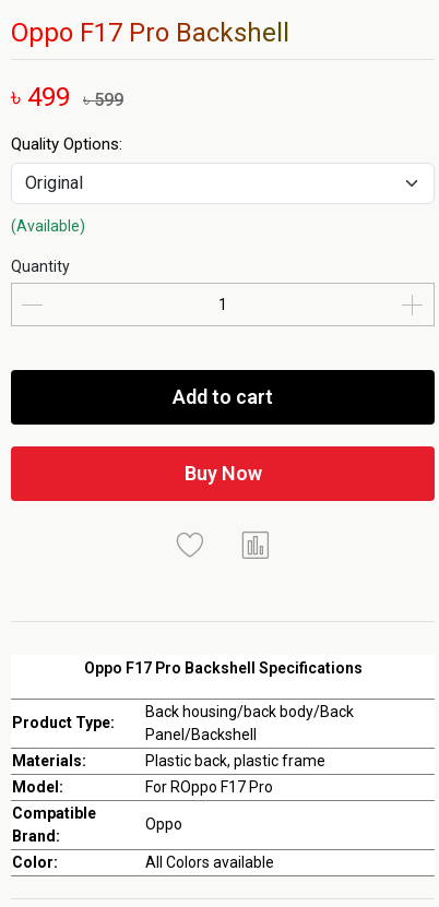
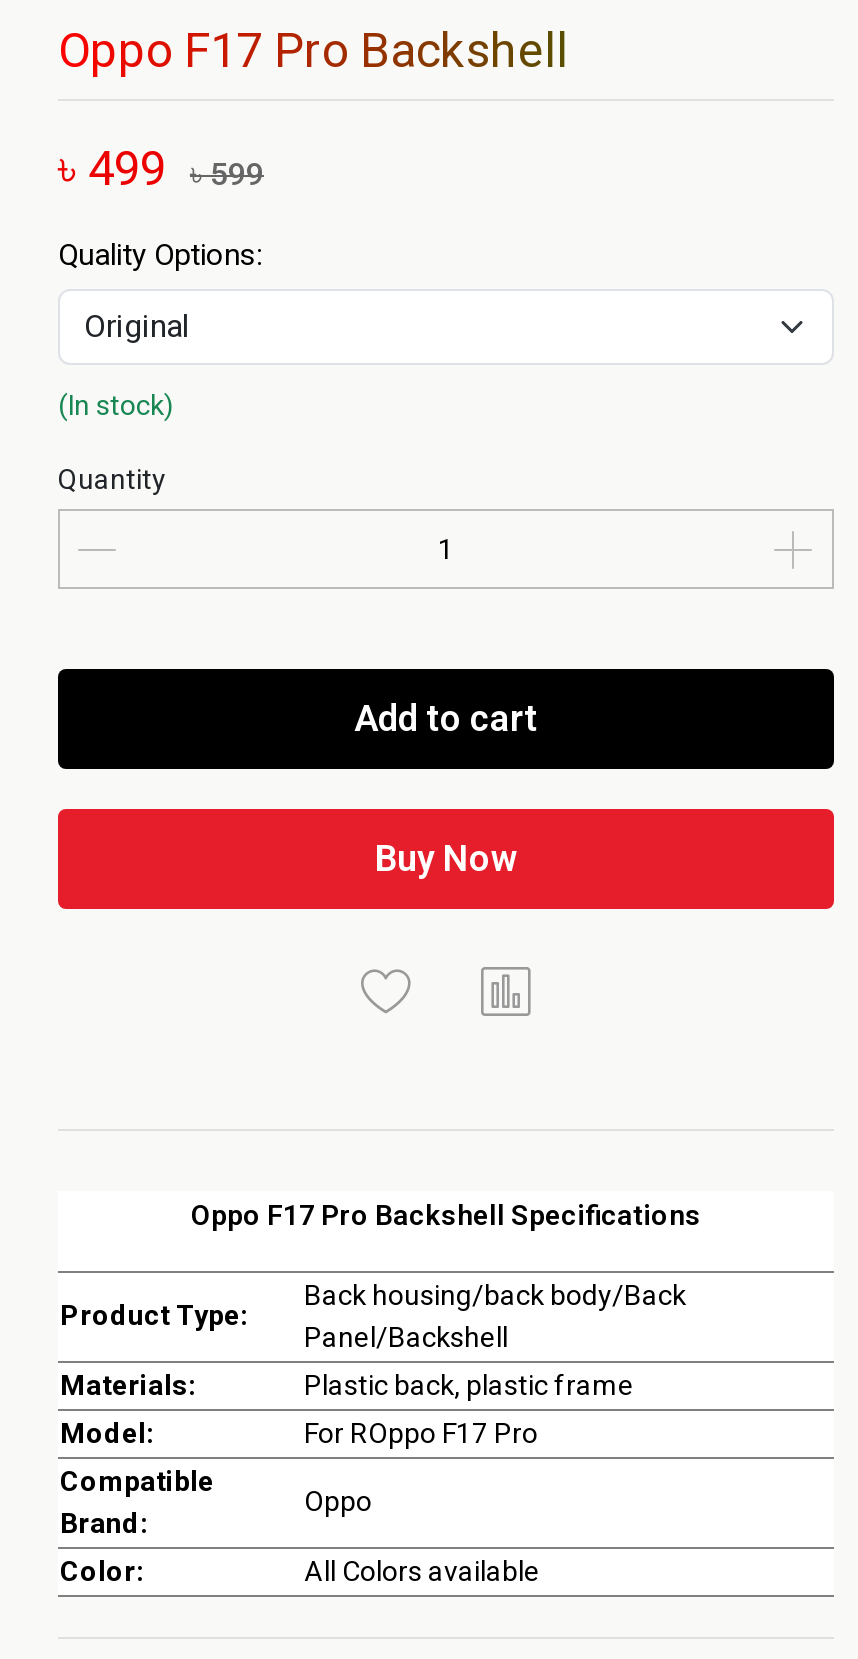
- (Available)
+ (In stock)
